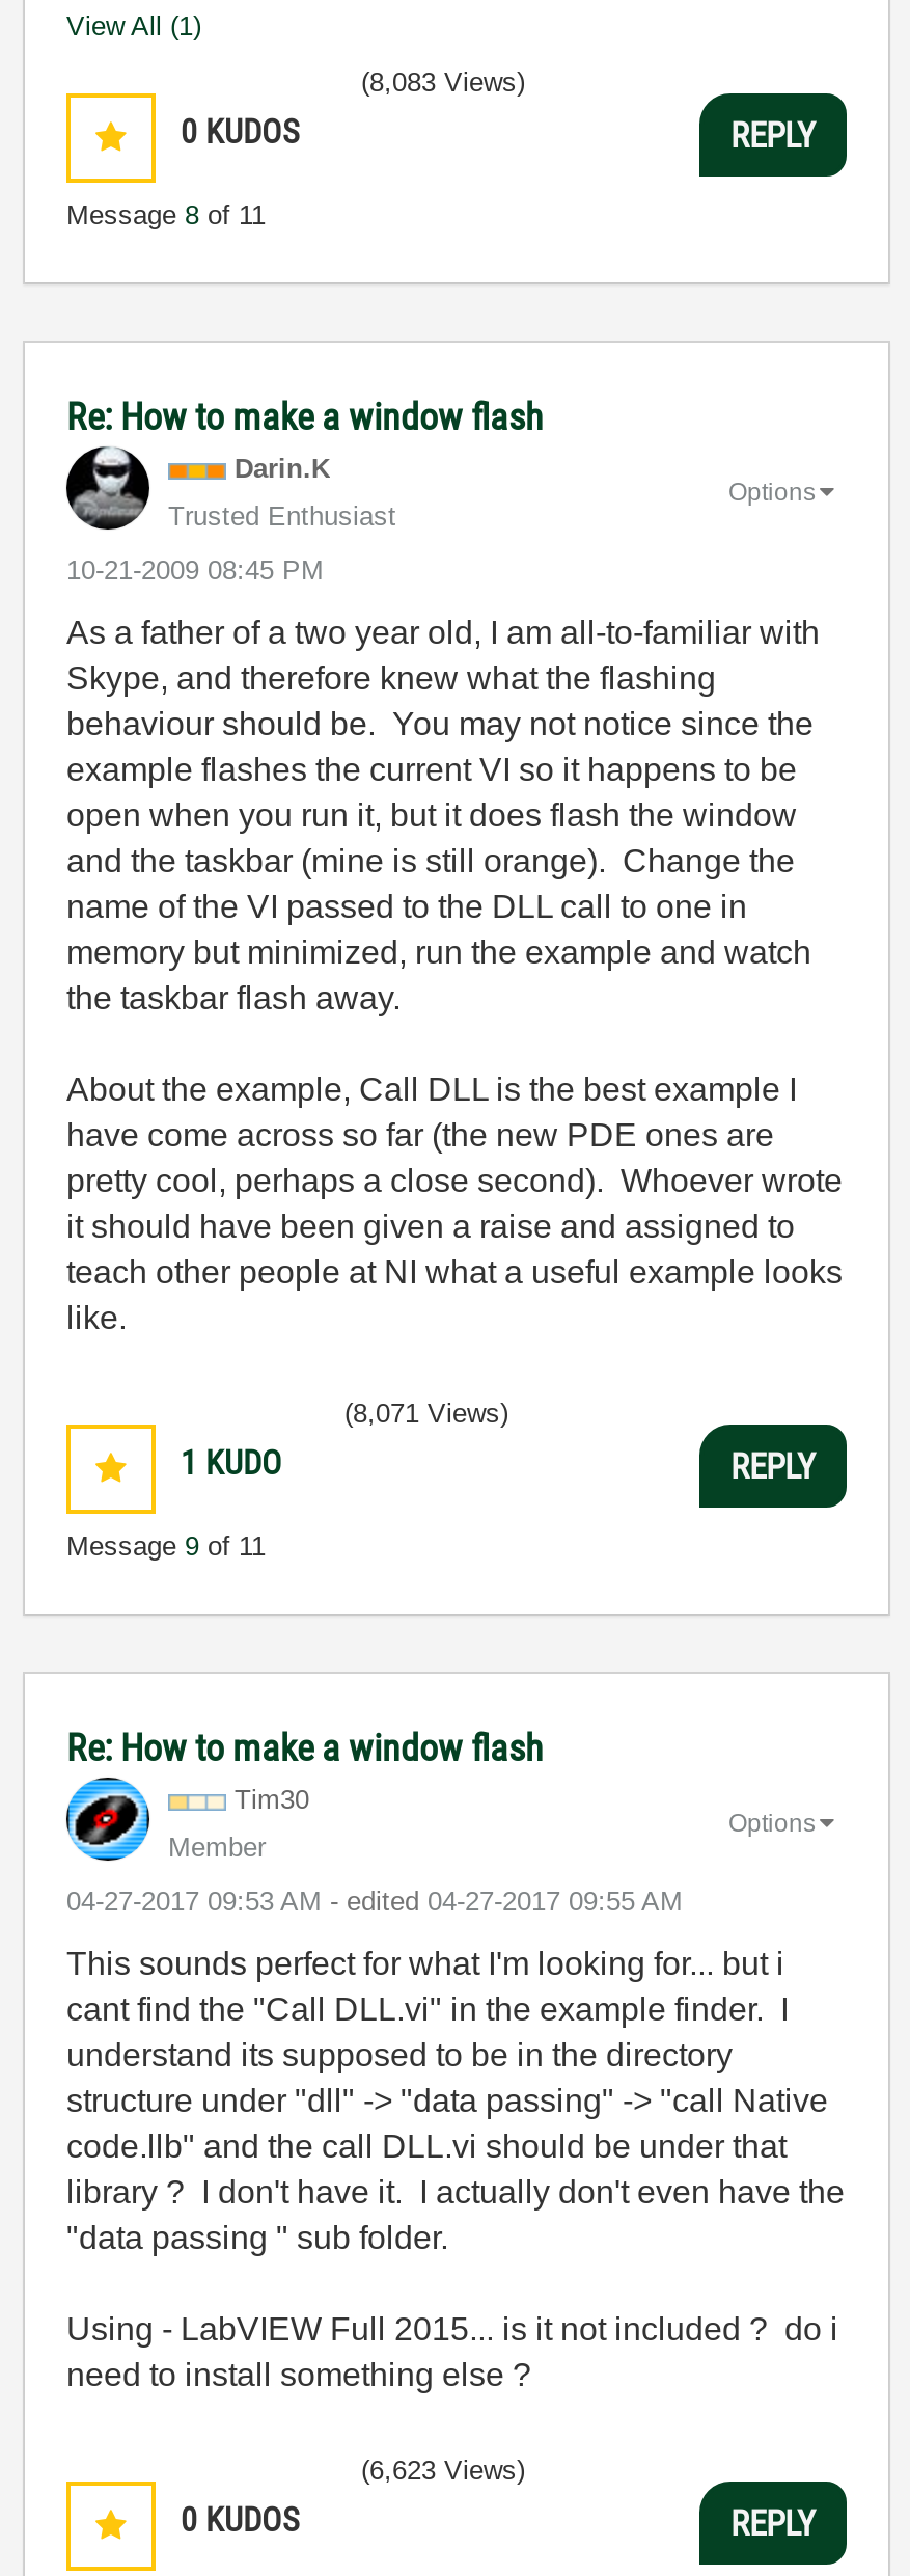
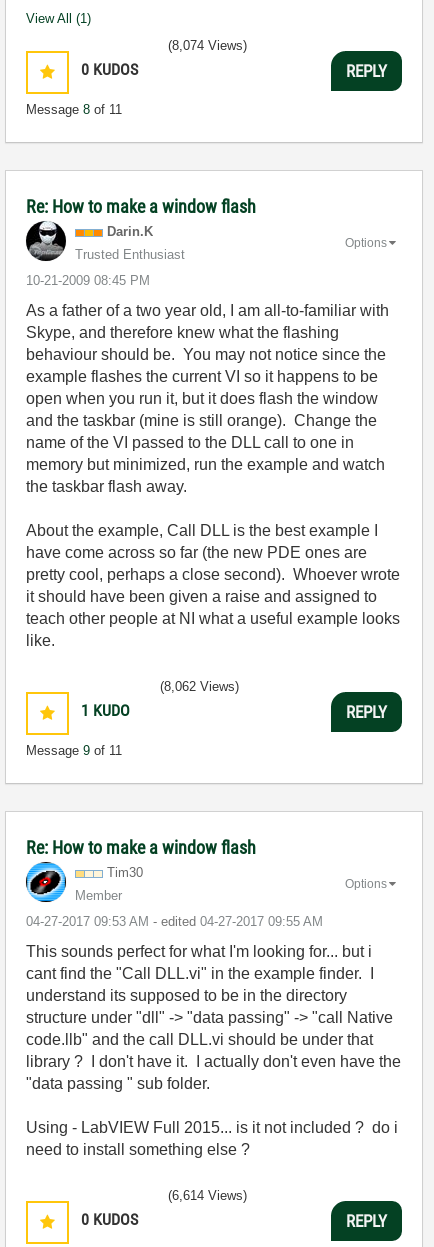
- (8,083 Views)
+ (8,074 Views)

- (8,071 Views)
+ (8,062 Views)

- (6,623 Views)
+ (6,614 Views)
